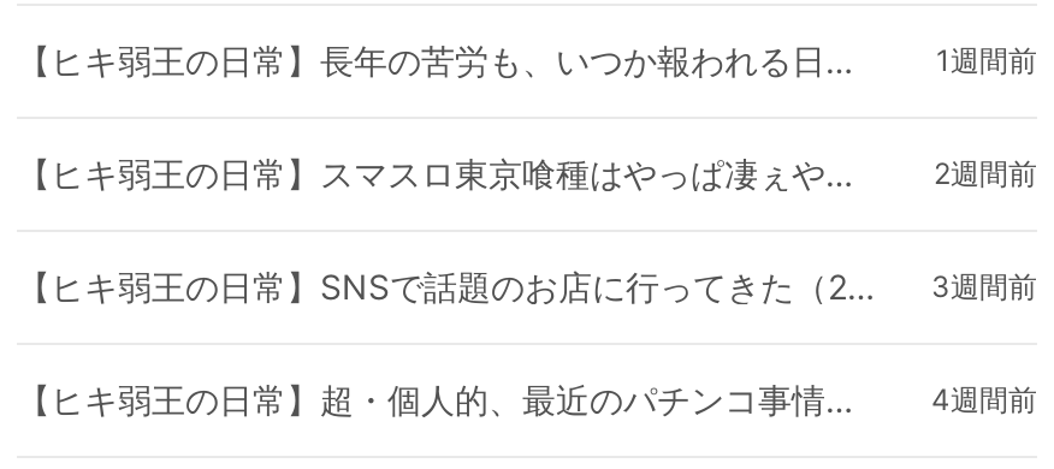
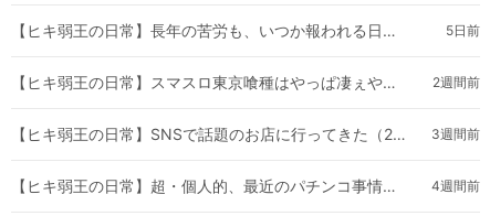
- 1週間前
+ 5日前
